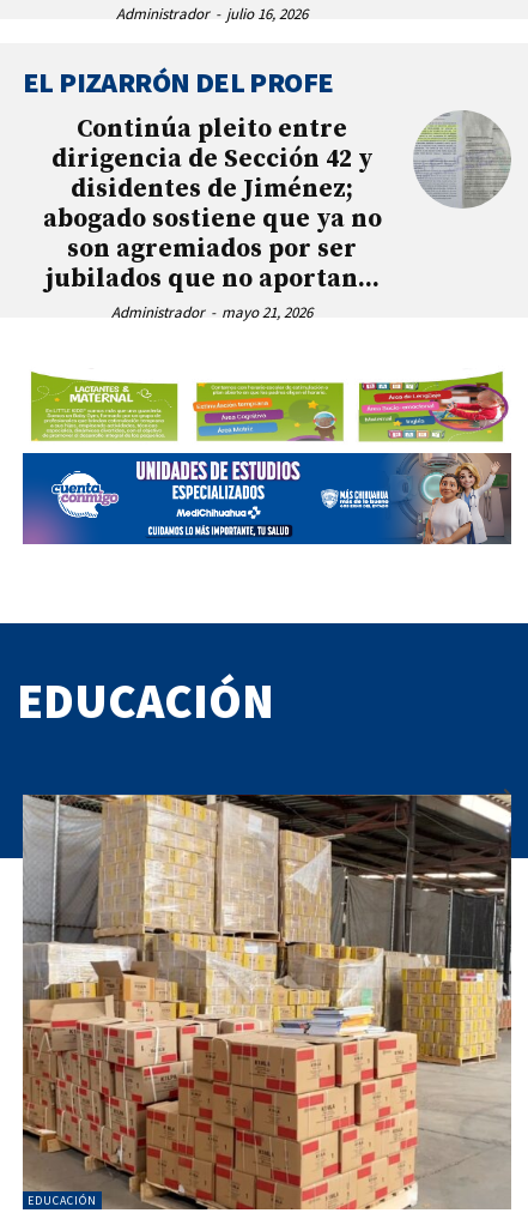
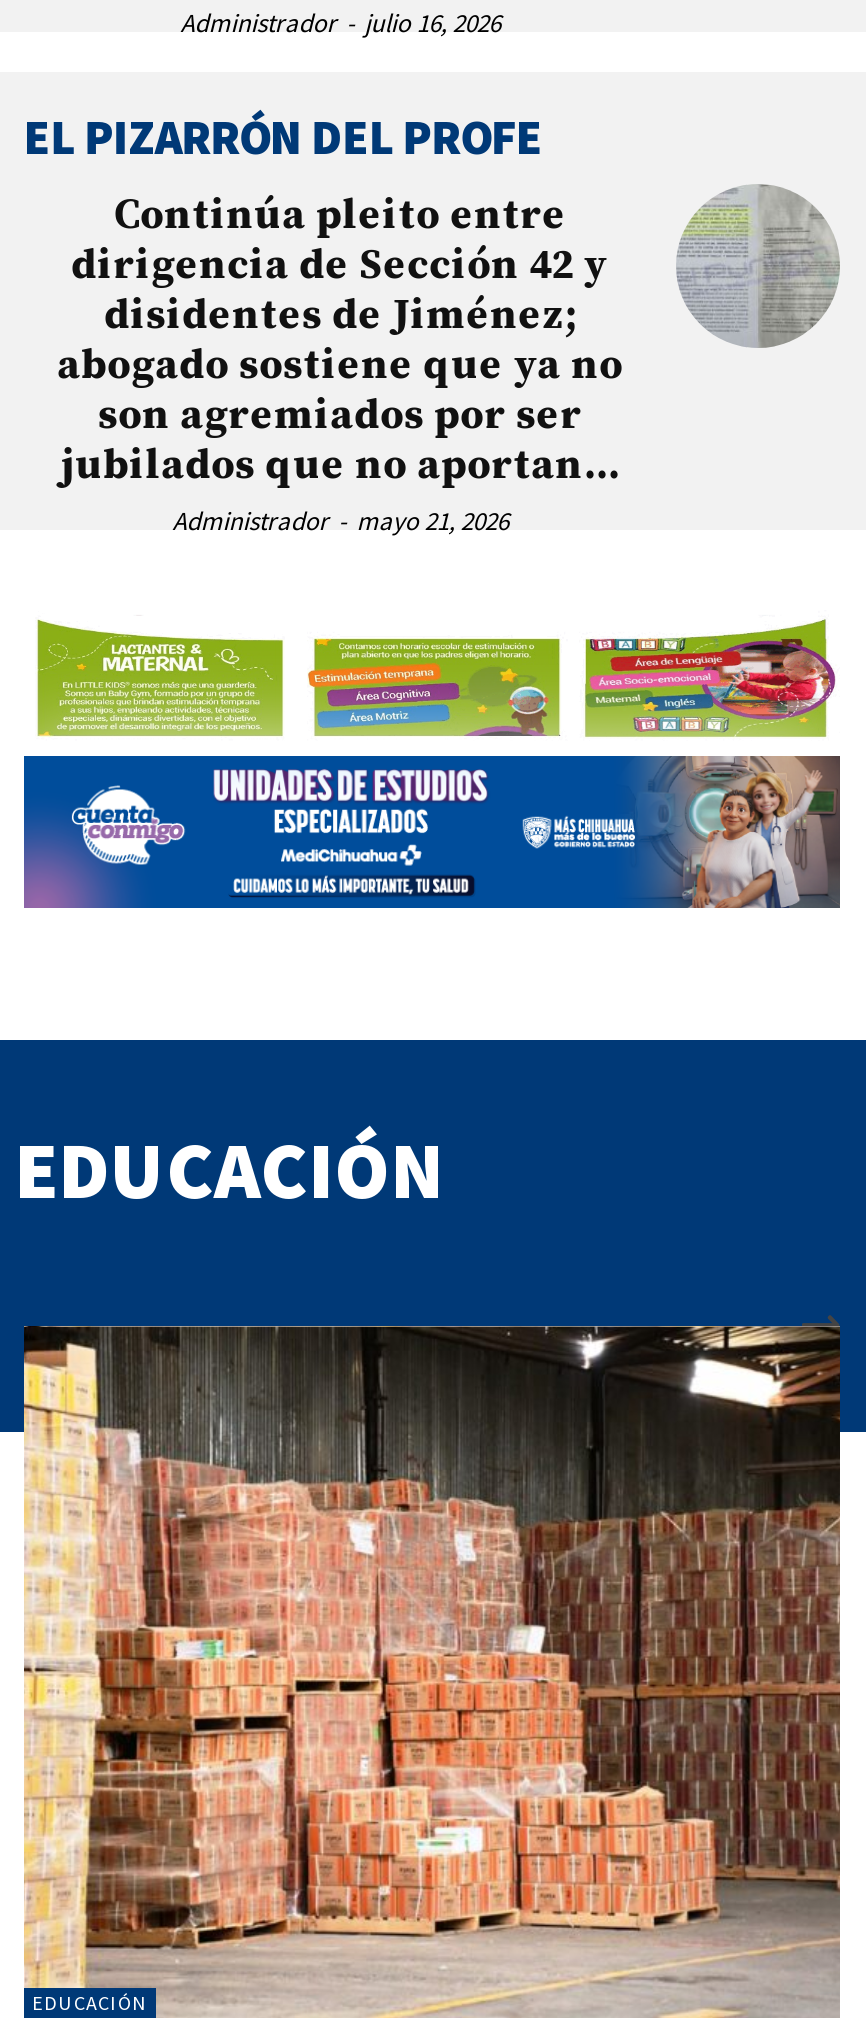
- [image]
+ [image]
